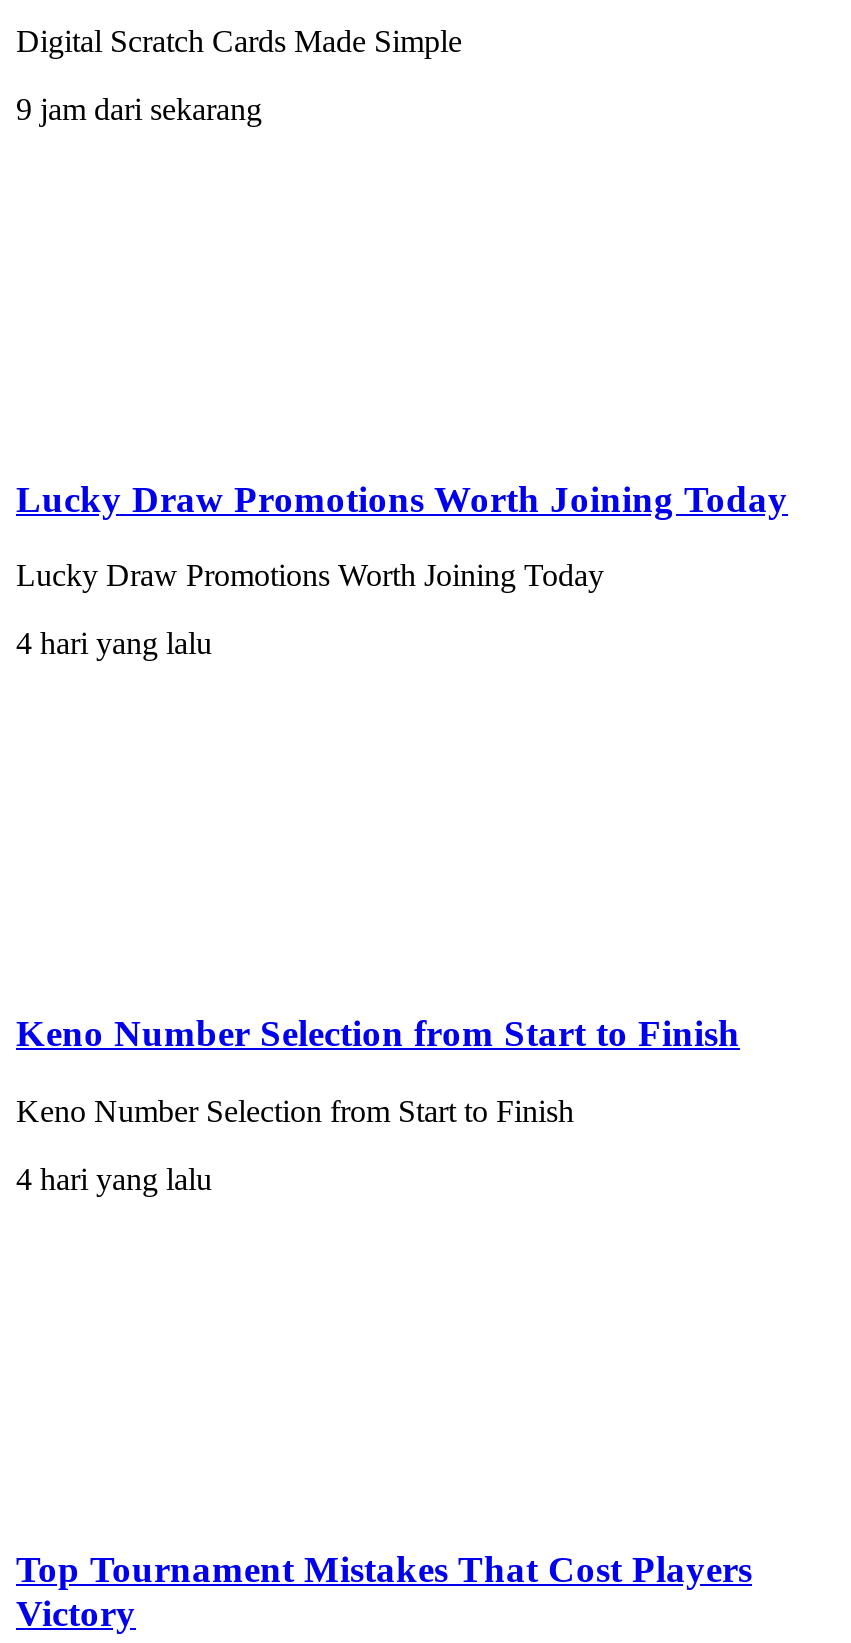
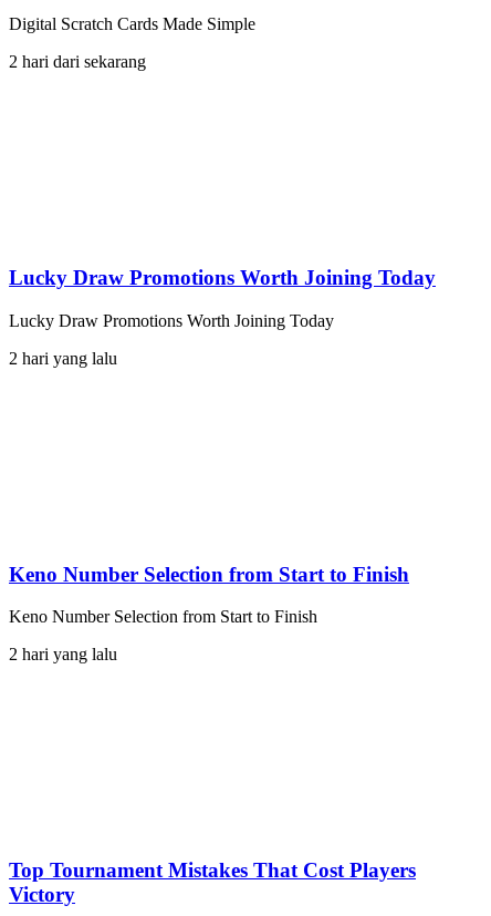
- 9 jam dari sekarang
+ 2 hari dari sekarang

- 4 hari yang lalu
+ 2 hari yang lalu

- 4 hari yang lalu
+ 2 hari yang lalu
